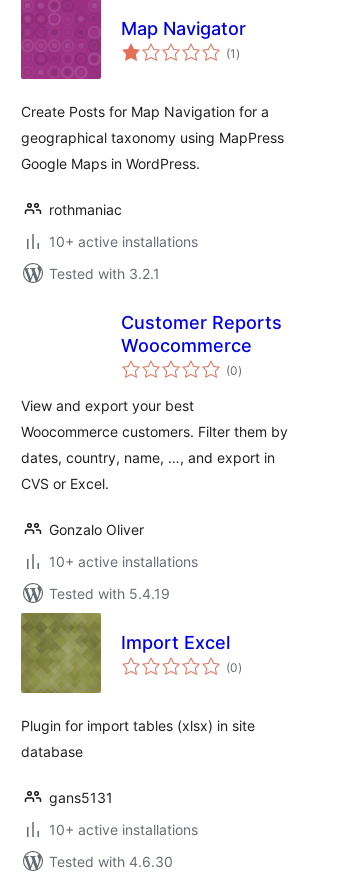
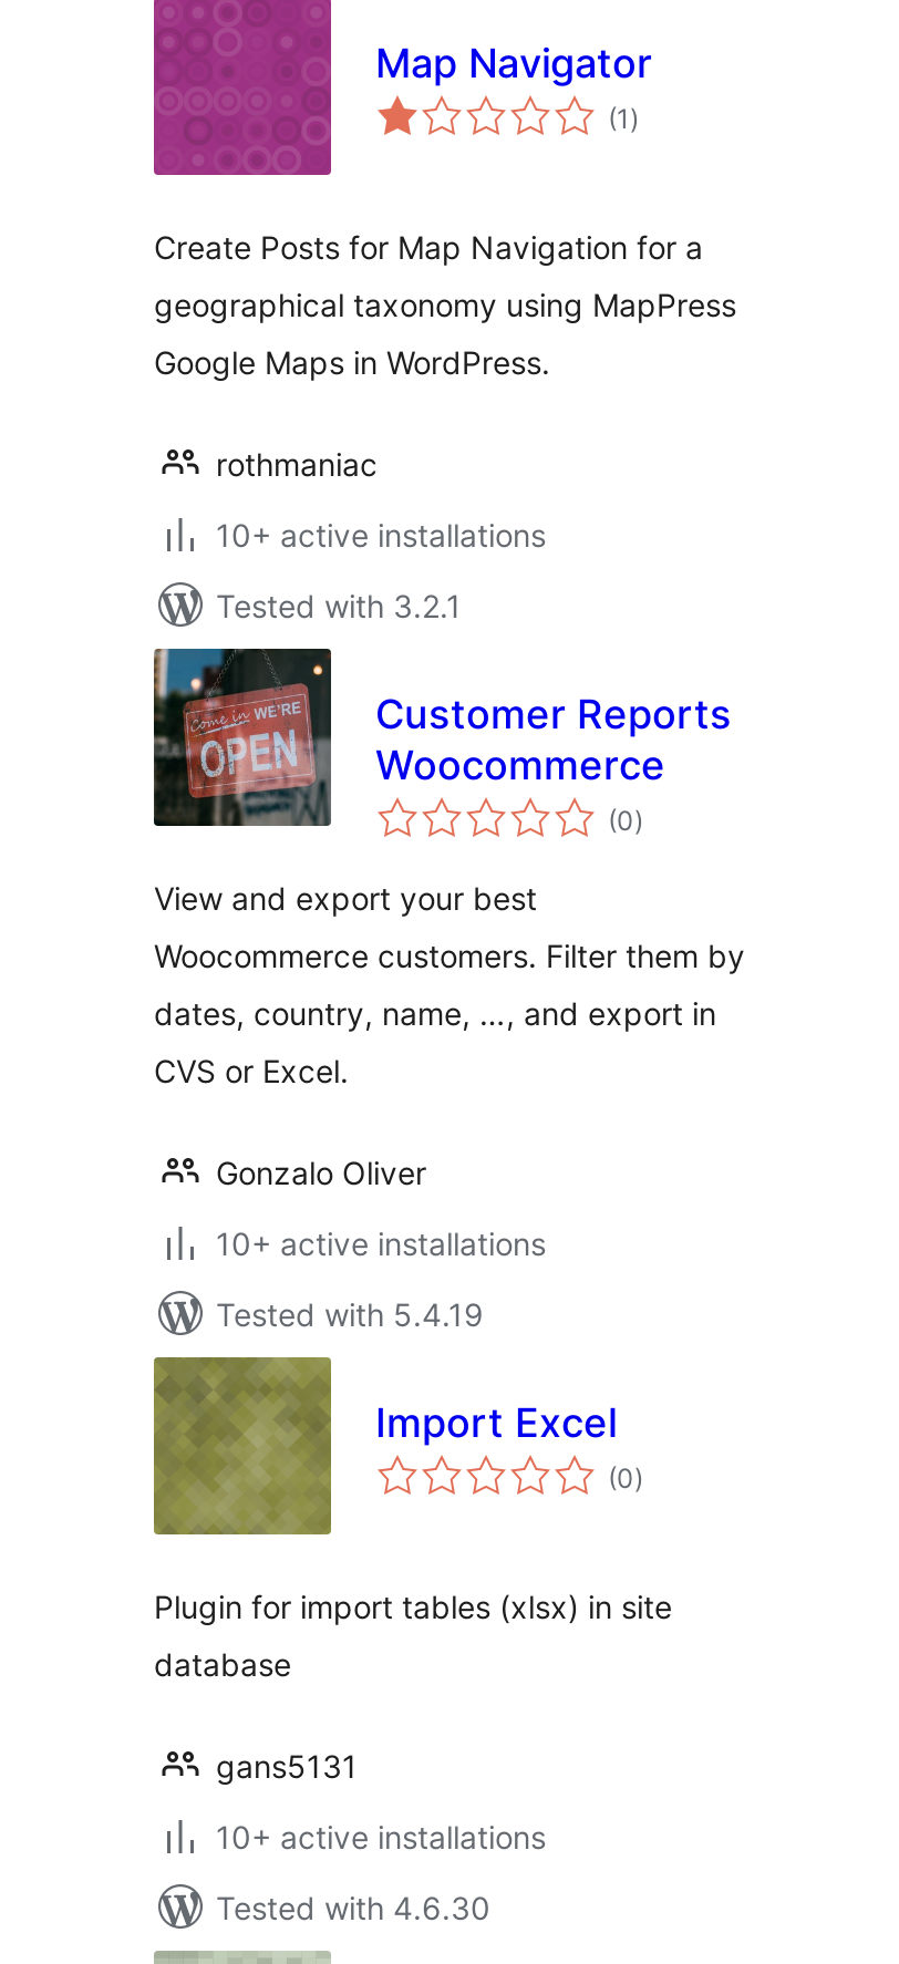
+ [image]
